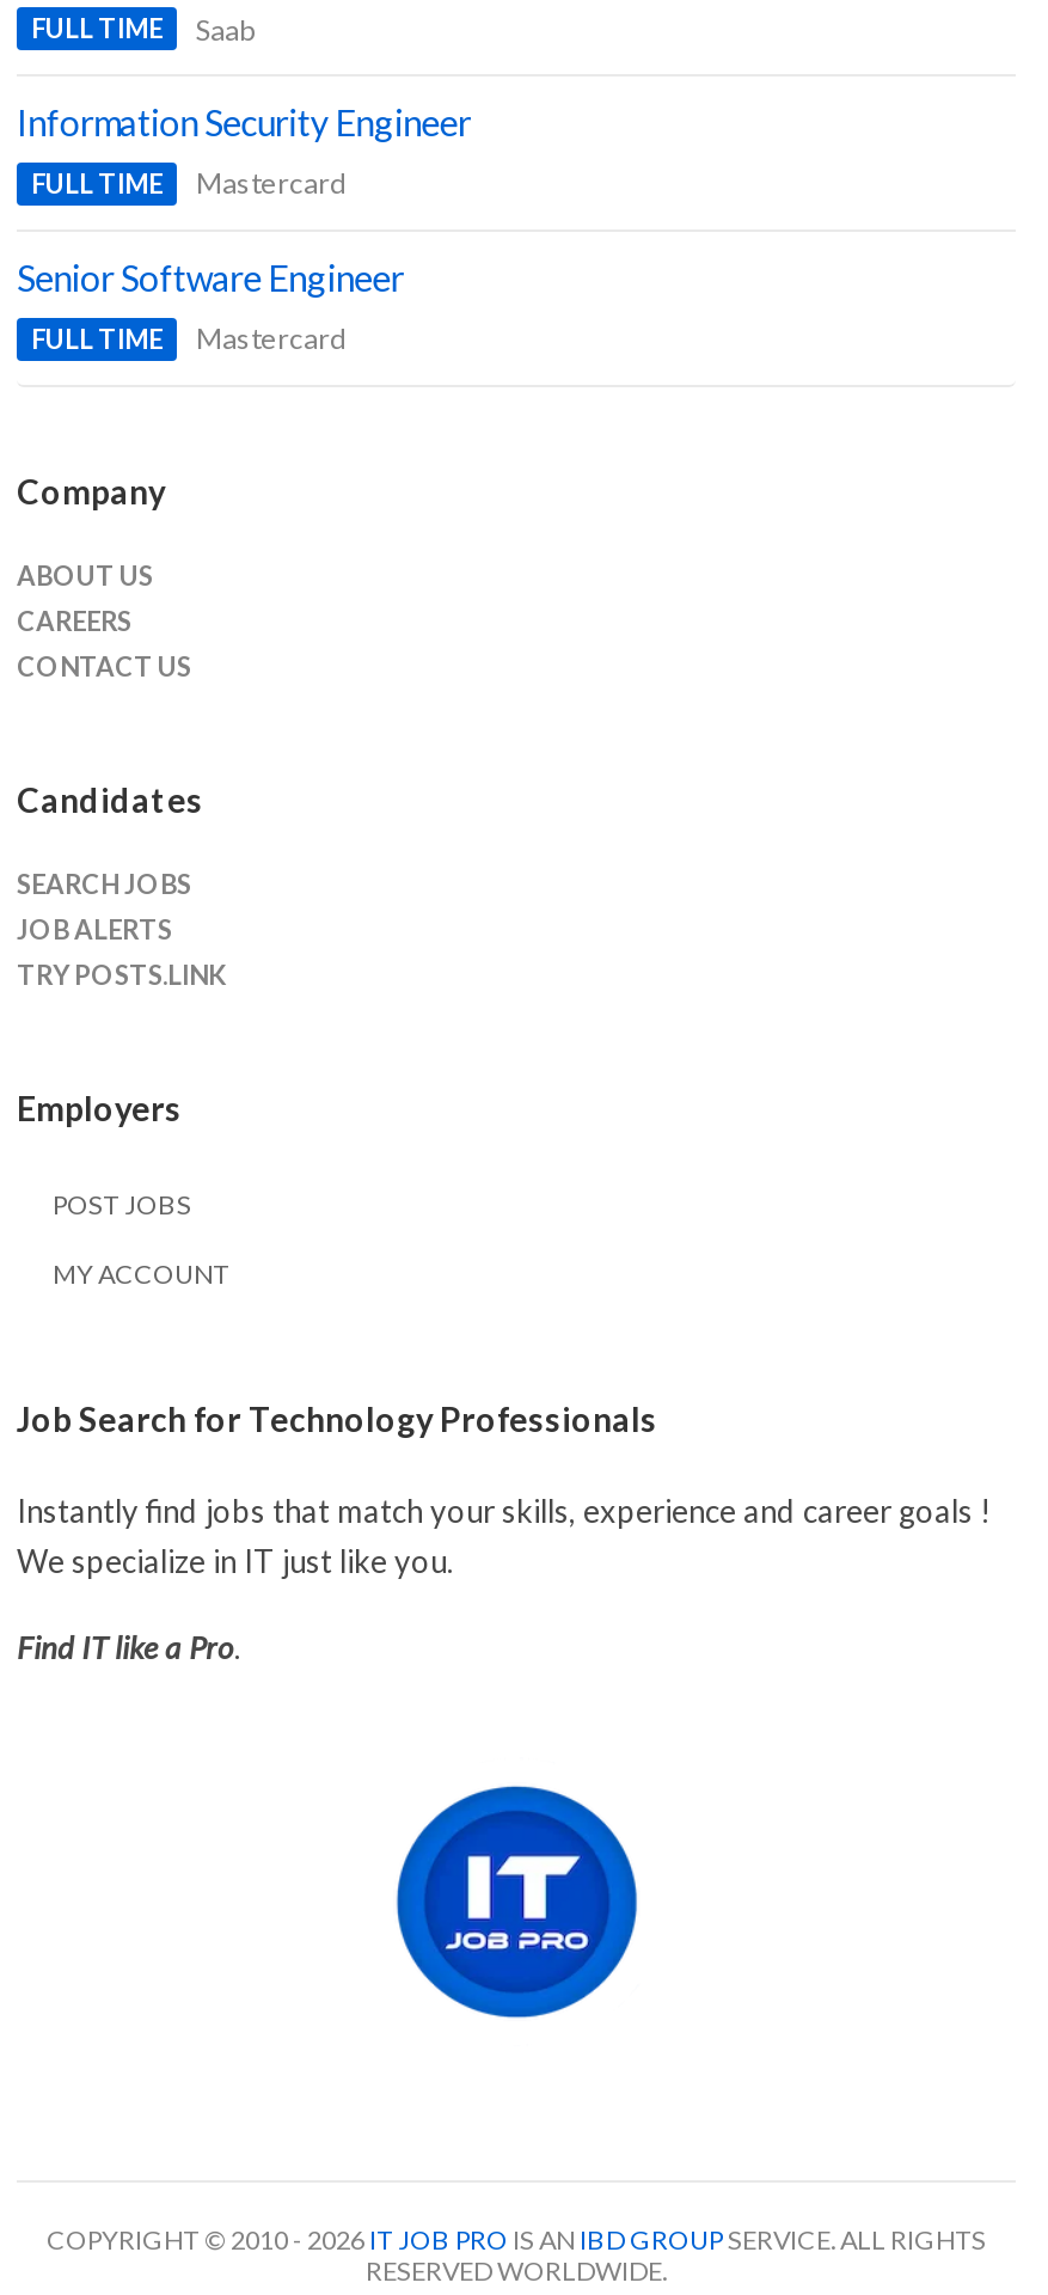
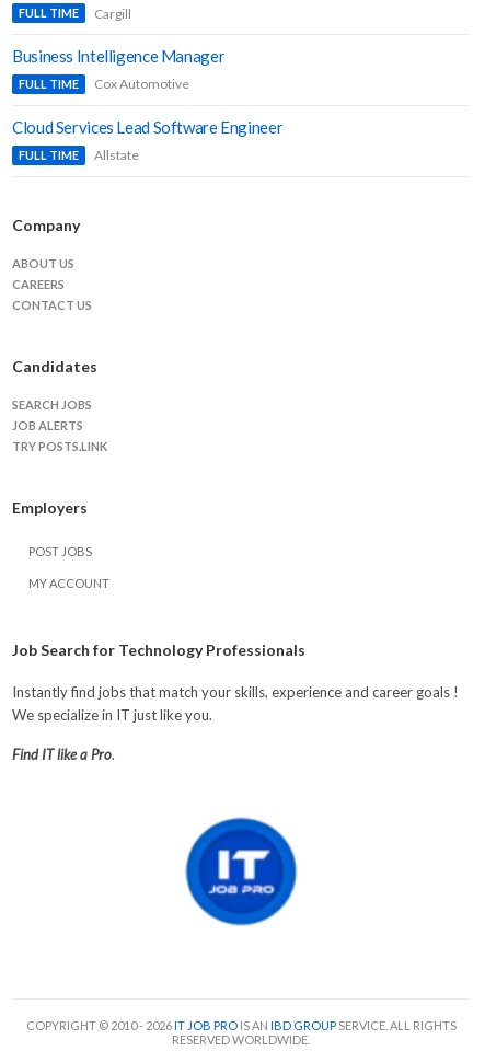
- Saab
+ Cargill

- Information Security Engineer
+ Business Intelligence Manager

- Mastercard
+ Cox Automotive

- Senior Software Engineer
+ Cloud Services Lead Software Engineer

- Mastercard
+ Allstate
